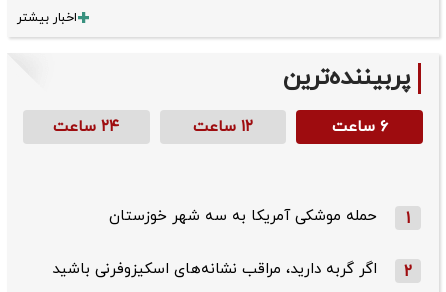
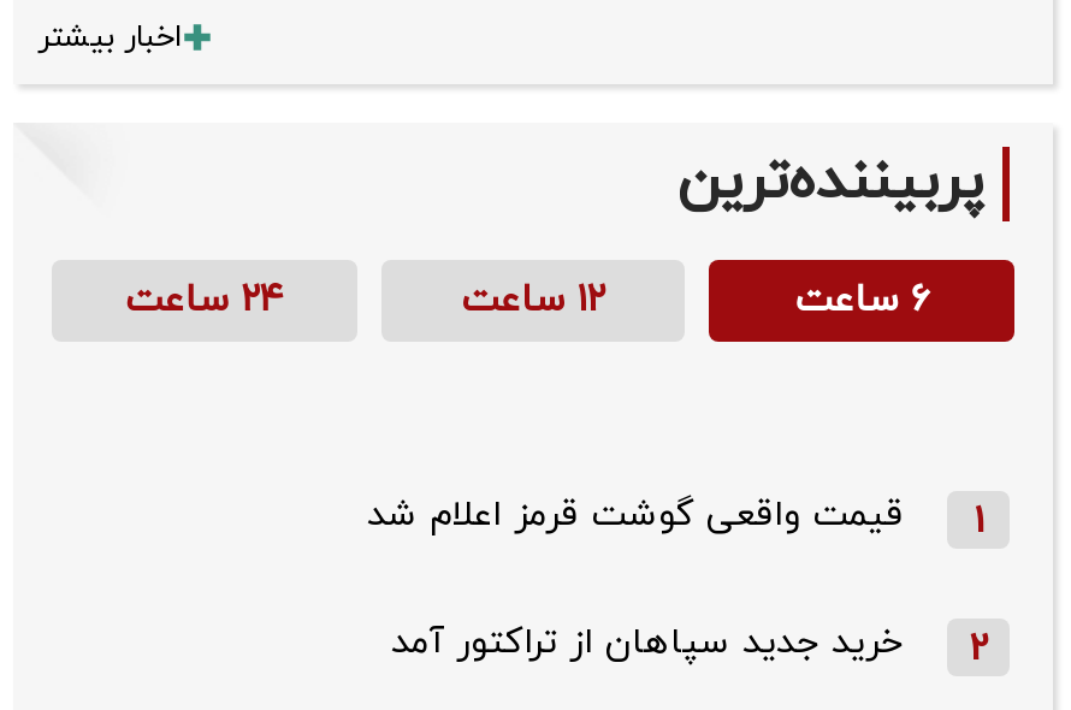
- حمله موشکی آمریکا به سه شهر خوزستان
+ قیمت واقعی گوشت قرمز اعلام شد

- اگر گربه دارید، مراقب نشانه‌های اسکیزوفرنی باشید
+ خرید جدید سپاهان از تراکتور آمد
